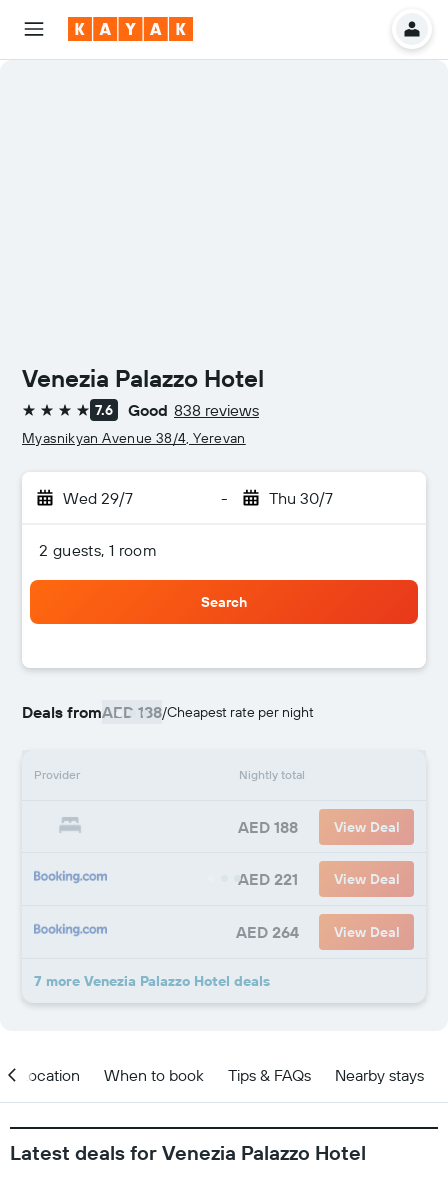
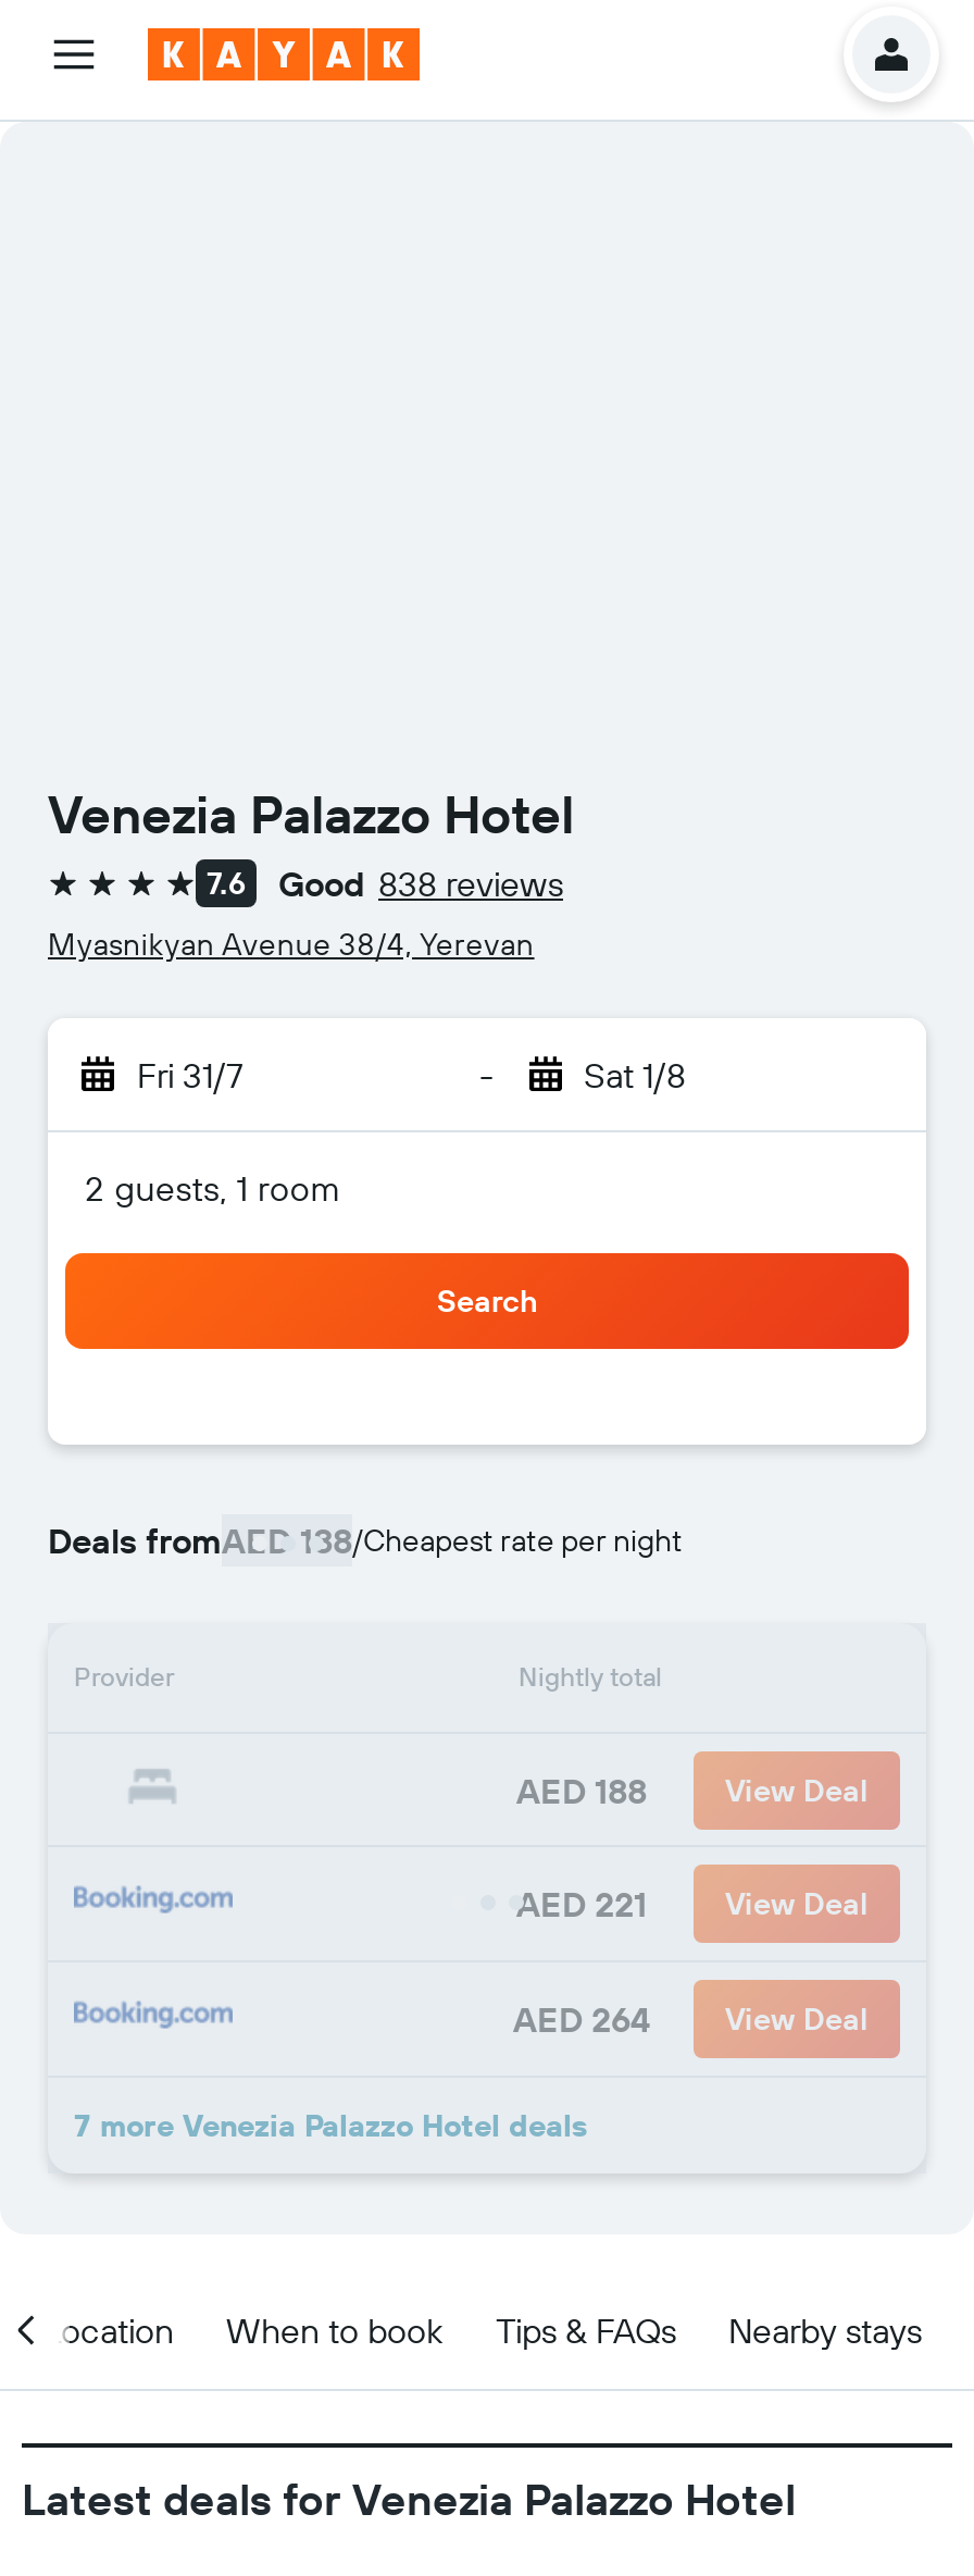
- Wed 29/7
+ Fri 31/7

- Thu 30/7
+ Sat 1/8
